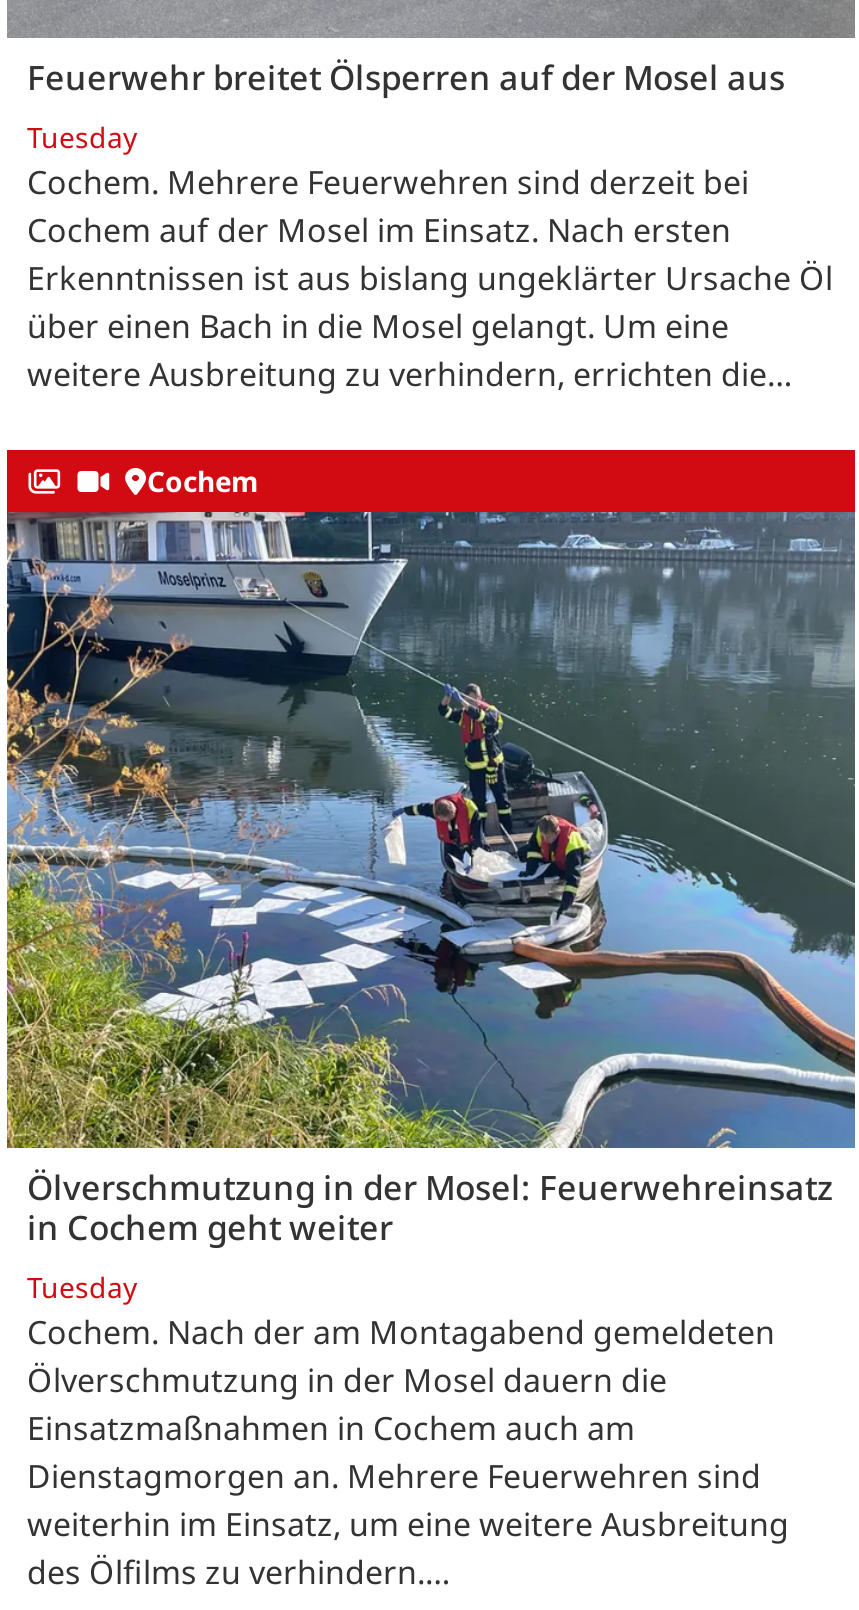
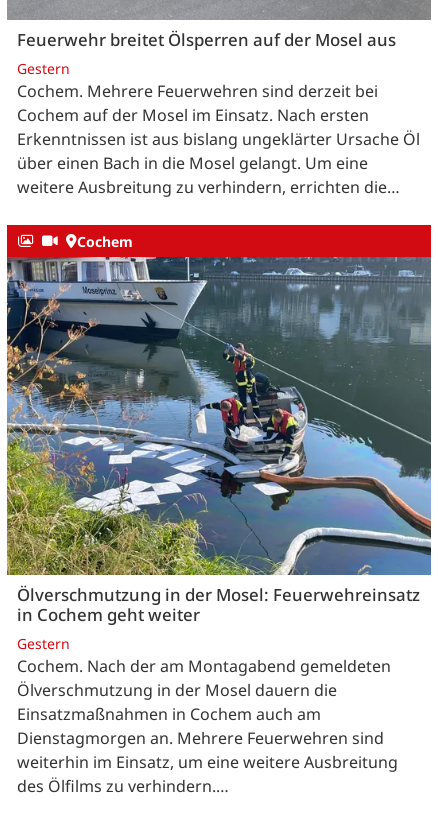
- Tuesday
+ Gestern

- Tuesday
+ Gestern
